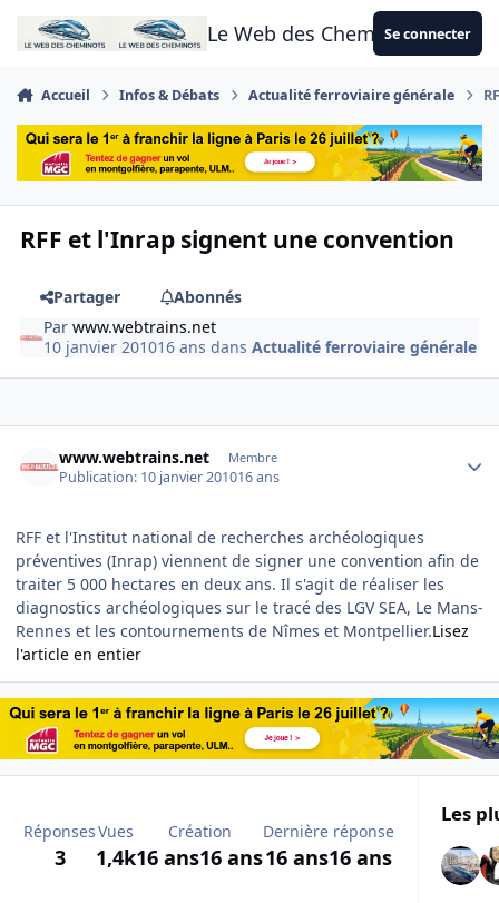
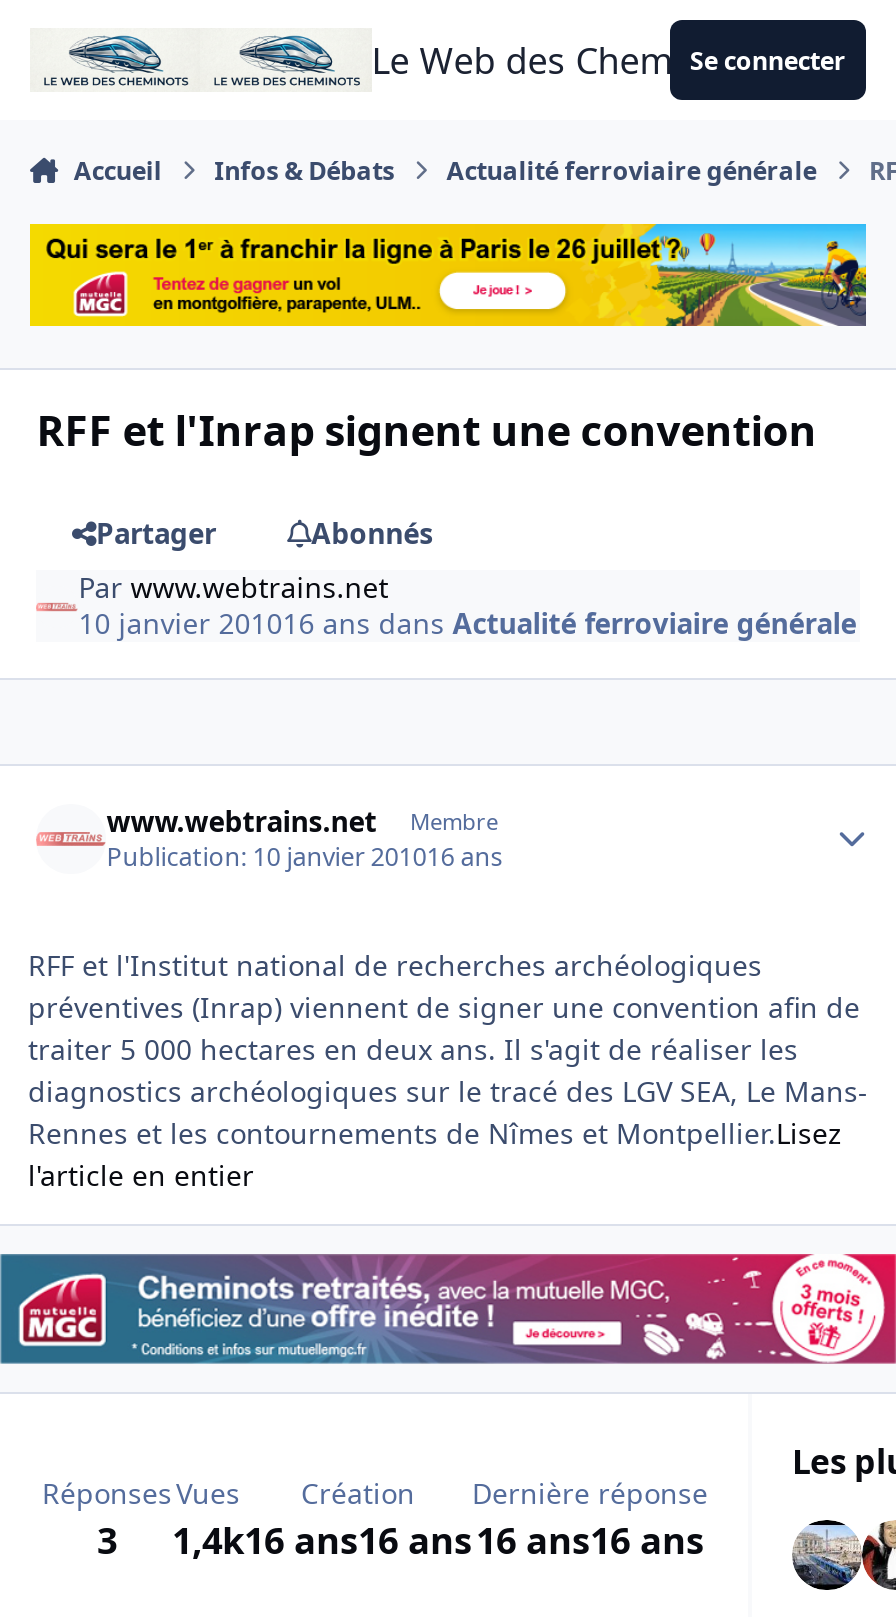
- [image]
+ [image]
